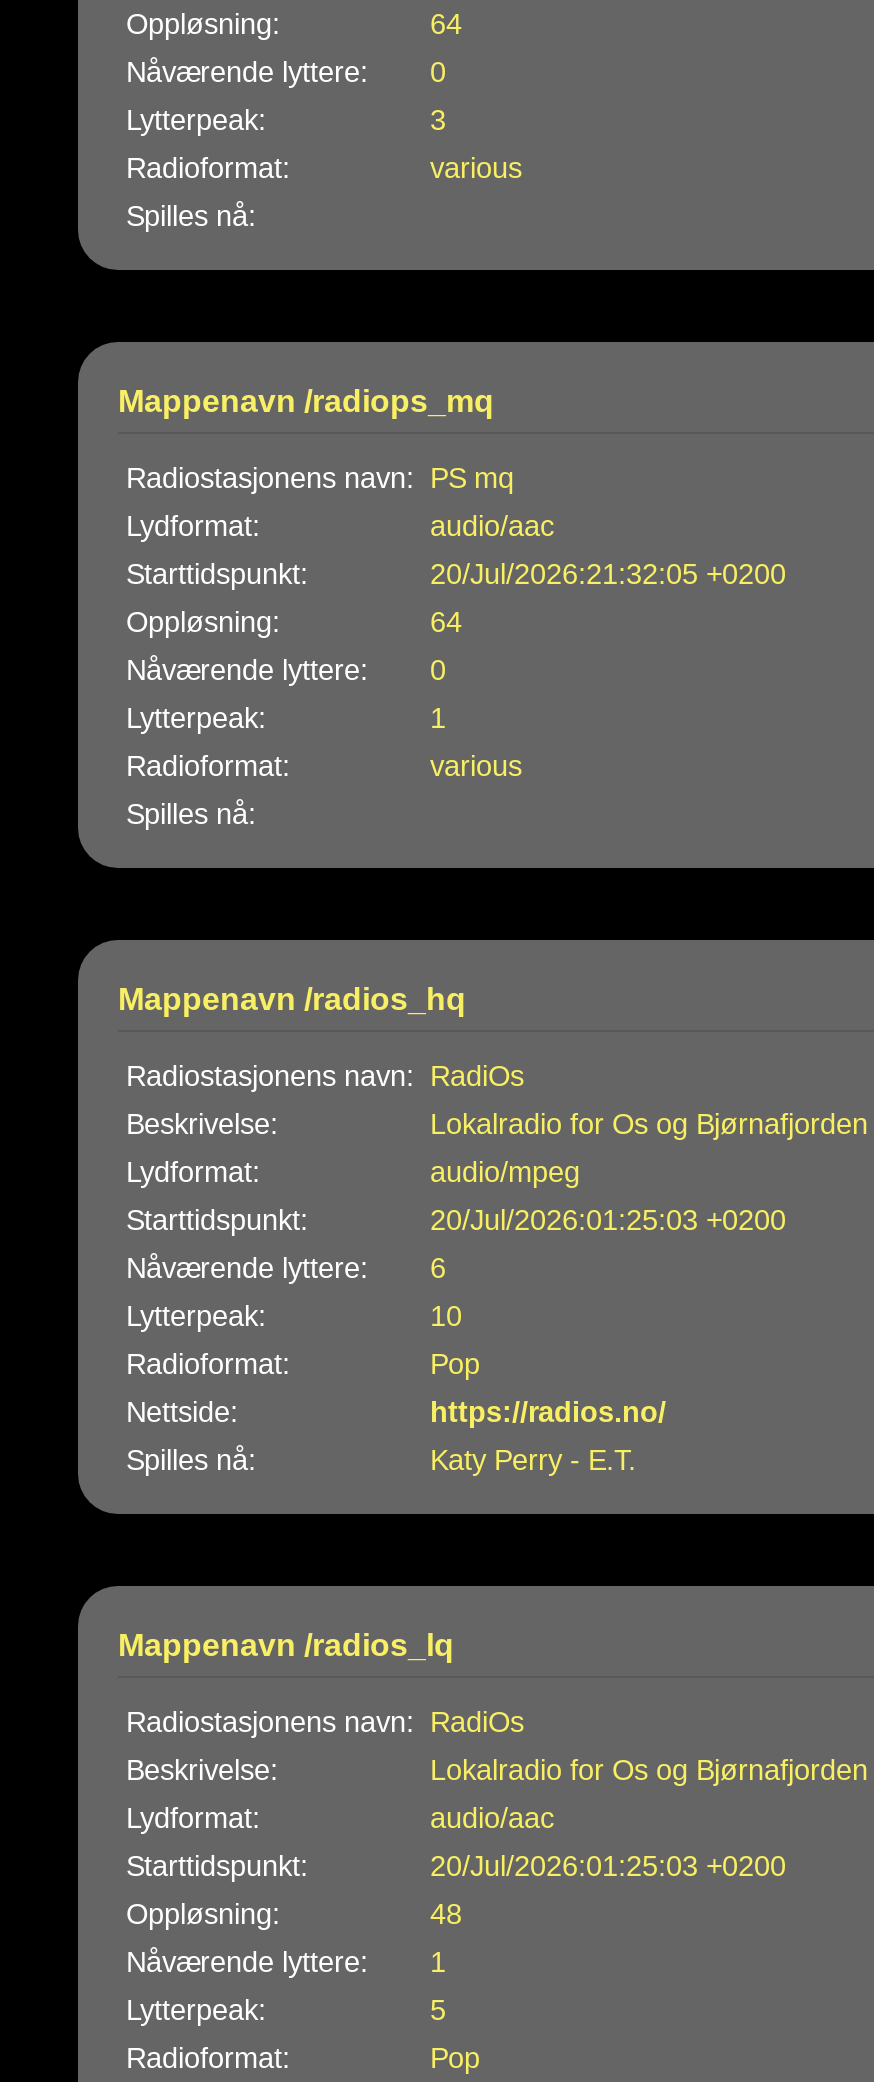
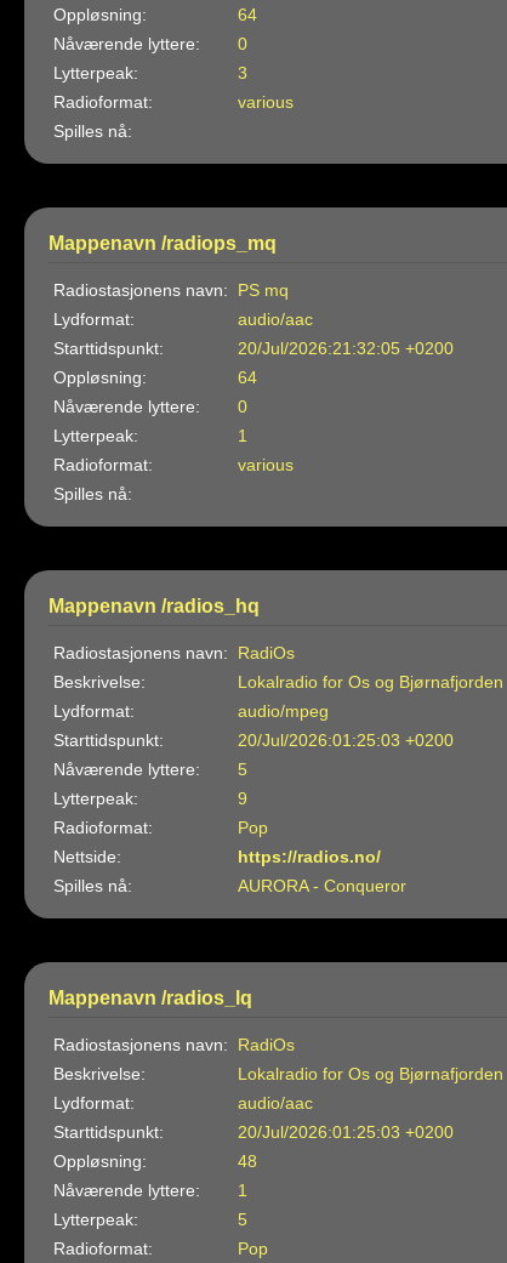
- Nåværende lyttere: 6
+ Nåværende lyttere: 5

- 10
+ 9

- Katy Perry - E.T.
+ AURORA - Conqueror
